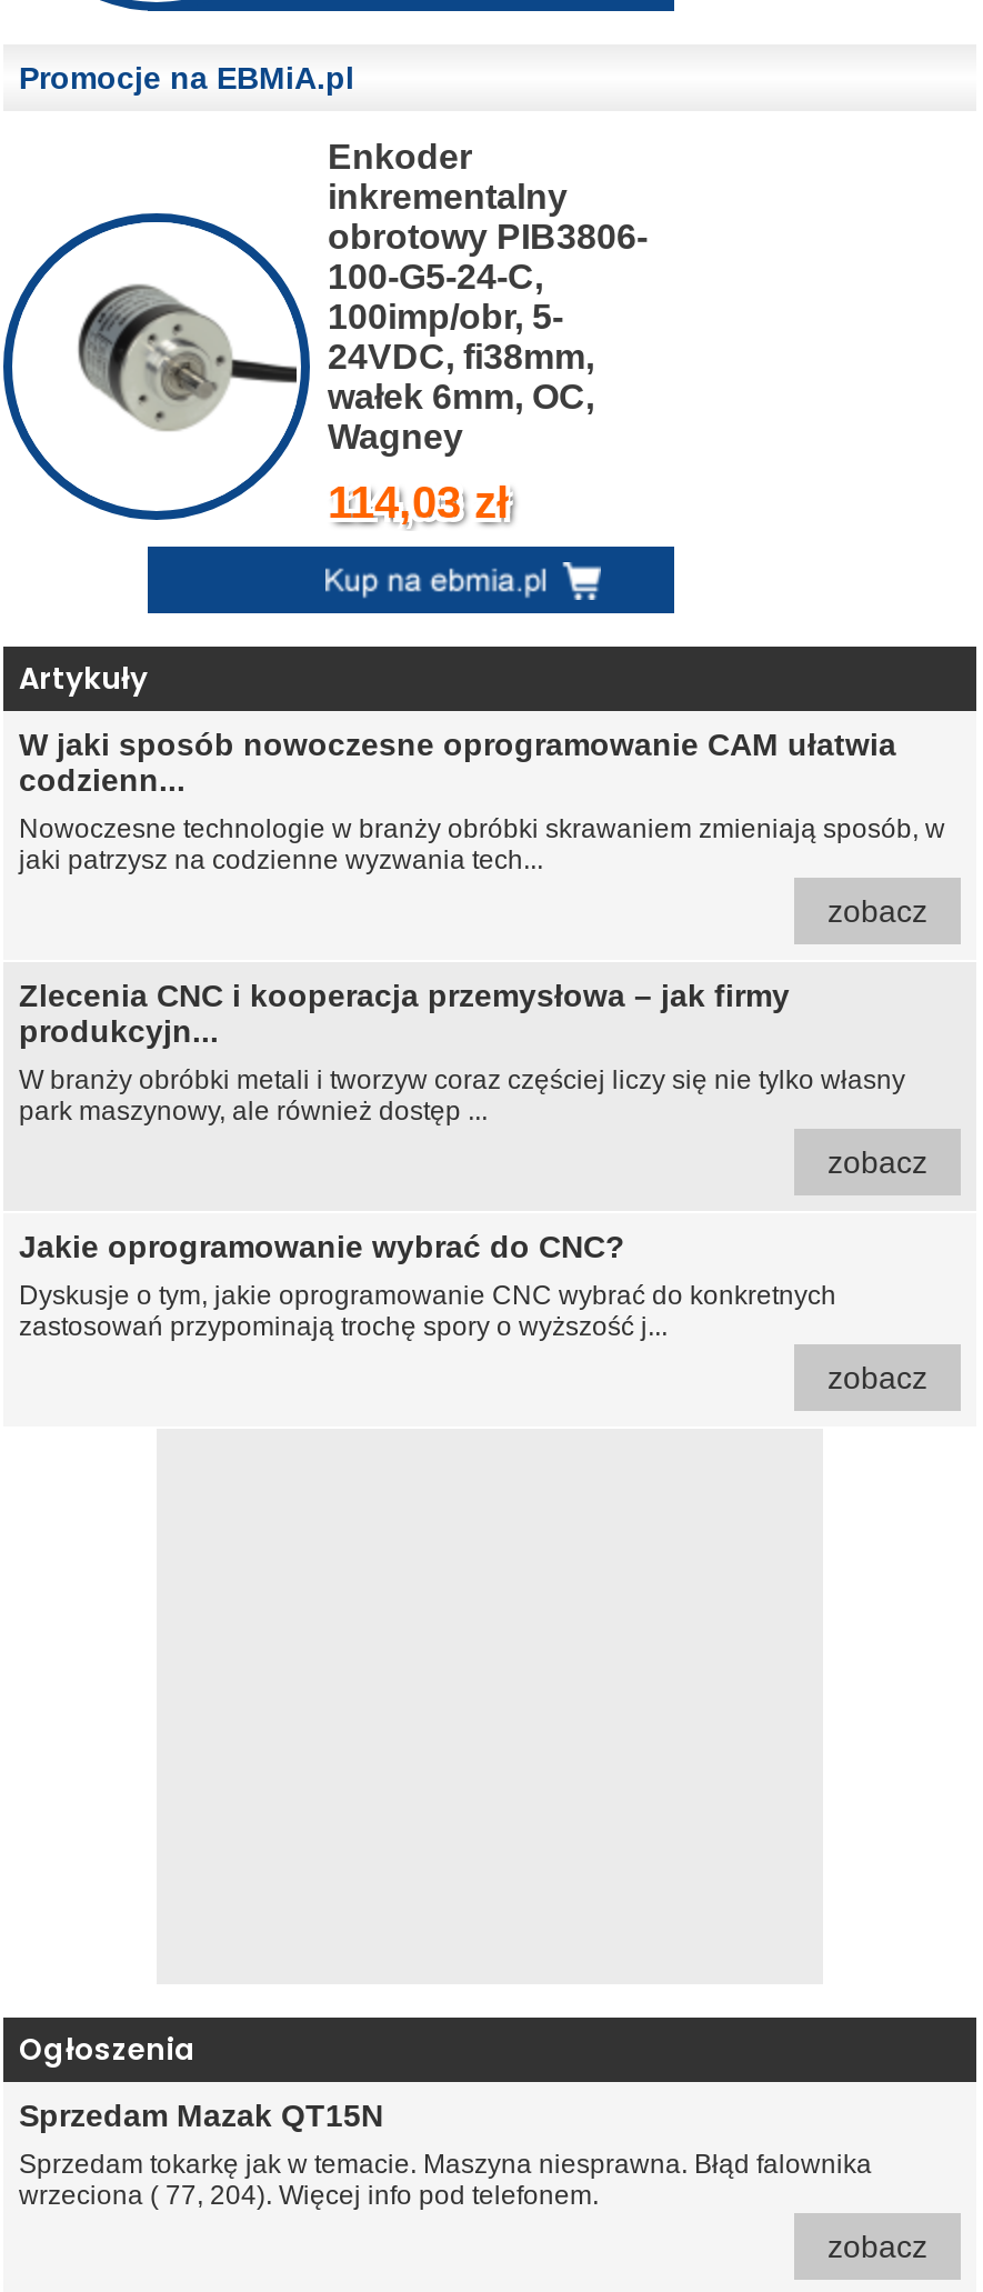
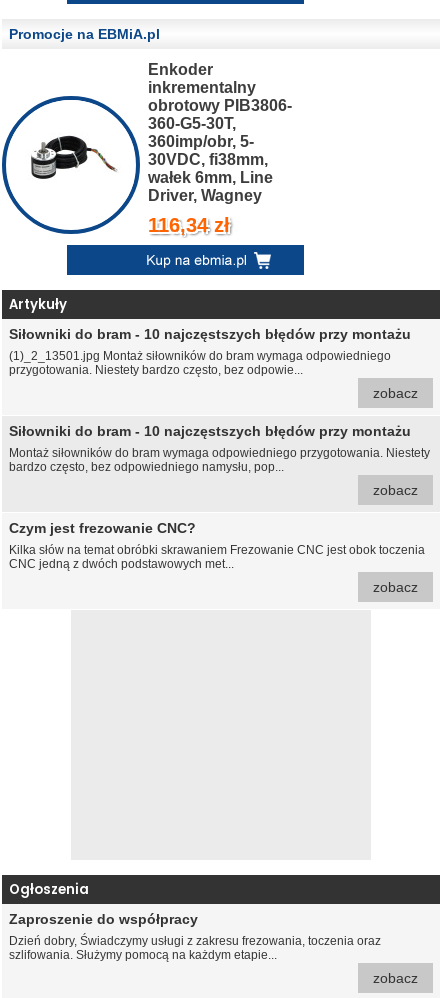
- [image]
- 100-G5-24-C,
- 100imp/obr, 5-
- 24VDC, fi38mm,
- wałek 6mm, OC,
- Wagney
+ [image]
+ 360-G5-30T,
+ 360imp/obr, 5-
+ 30VDC, fi38mm,
+ wałek 6mm, Line
+ Driver, Wagney

- 114,03 zł
+ 116,34 zł

- W jaki sposób nowoczesne oprogramowanie CAM ułatwia
- codzienn...
- Nowoczesne technologie w branży obróbki skrawaniem zmieniają sposób, w
- jaki patrzysz na codzienne wyzwania tech...
+ Siłowniki do bram - 10 najczęstszych błędów przy montażu
+ (1)_2_13501.jpg Montaż siłowników do bram wymaga odpowiedniego
+ przygotowania. Niestety bardzo często, bez odpowie...

- Zlecenia CNC i kooperacja przemysłowa – jak firmy
- produkcyjn...
- W branży obróbki metali i tworzyw coraz częściej liczy się nie tylko własny
- park maszynowy, ale również dostęp ...
+ Siłowniki do bram - 10 najczęstszych błędów przy montażu
+ Montaż siłowników do bram wymaga odpowiedniego przygotowania. Niestety
+ bardzo często, bez odpowiedniego namysłu, pop...

- Jakie oprogramowanie wybrać do CNC?
- Dyskusje o tym, jakie oprogramowanie CNC wybrać do konkretnych
- zastosowań przypominają trochę spory o wyższość j...
+ Czym jest frezowanie CNC?
+ Kilka słów na temat obróbki skrawaniem Frezowanie CNC jest obok toczenia
+ CNC jedną z dwóch podstawowych met...

- Sprzedam Mazak QT15N
- Sprzedam tokarkę jak w temacie. Maszyna niesprawna. Błąd falownika
- wrzeciona ( 77, 204). Więcej info pod telefonem.
+ Zaproszenie do współpracy
+ Dzień dobry, Świadczymy usługi z zakresu frezowania, toczenia oraz
+ szlifowania. Służymy pomocą na każdym etapie...
